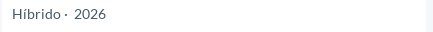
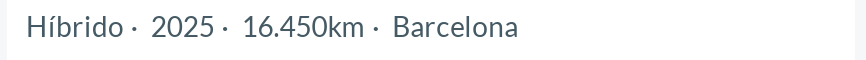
- 2026
+ 2025
+ 16.450km
+ Barcelona
